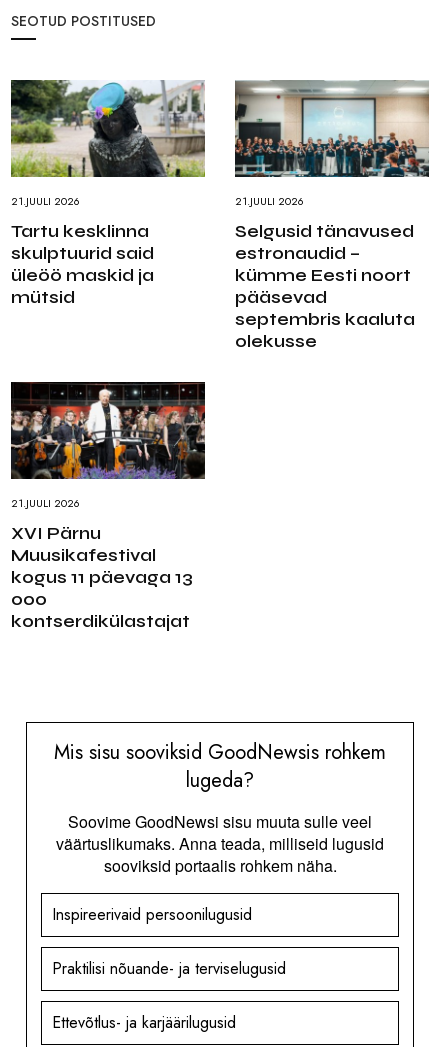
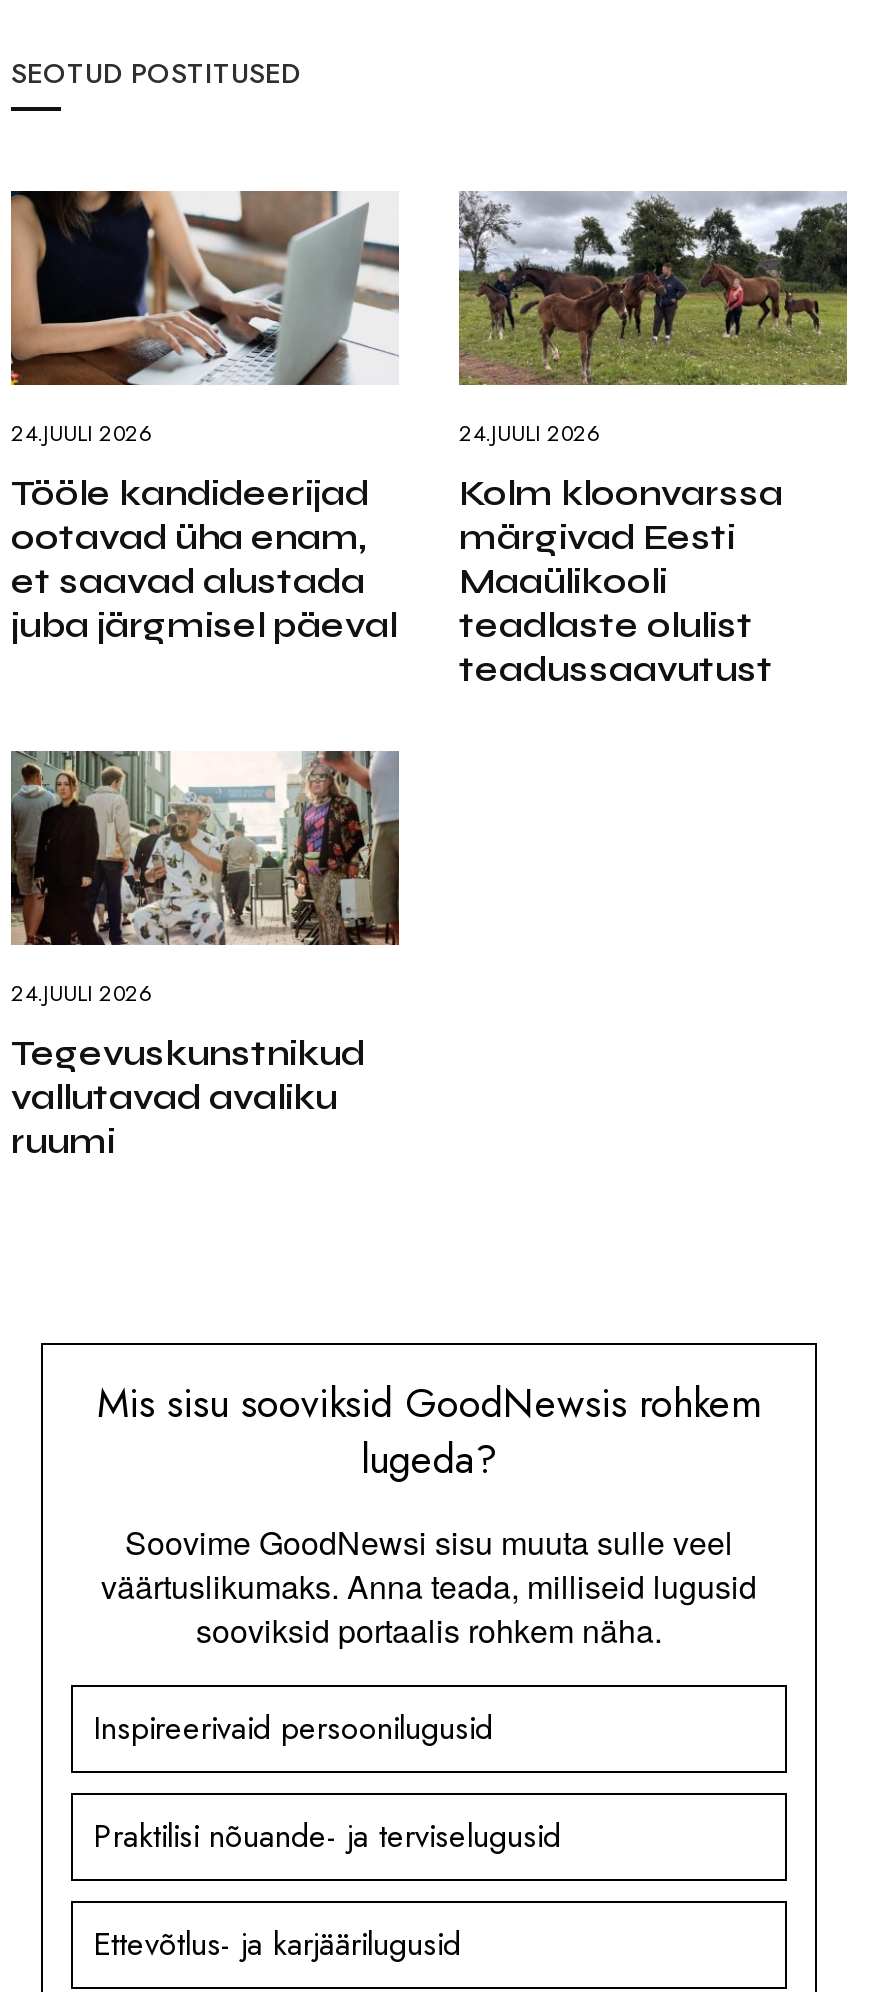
- [image]
- 21.JUULI 2026
+ [image]
+ 24.JUULI 2026

- [image]
+ [image]

- 21.JUULI 2026
+ 24.JUULI 2026

- Tartu kesklinna
- skulptuurid said
- üleöö maskid ja
- mütsid
+ Tööle kandideerijad
+ ootavad üha enam,
+ et saavad alustada
+ juba järgmisel päeval

- Selgusid tänavused
- estronaudid –
- kümme Eesti noort
- pääsevad
- septembris kaaluta
- olekusse
+ Kolm kloonvarssa
+ märgivad Eesti
+ Maaülikooli
+ teadlaste olulist
+ teadussaavutust

- [image]
- 21.JUULI 2026
+ [image]
+ 24.JUULI 2026

- XVI Pärnu
- Muusikafestival
- kogus 11 päevaga 13
- 000
- kontserdikülastajat
+ Tegevuskunstnikud
+ vallutavad avaliku
+ ruumi
